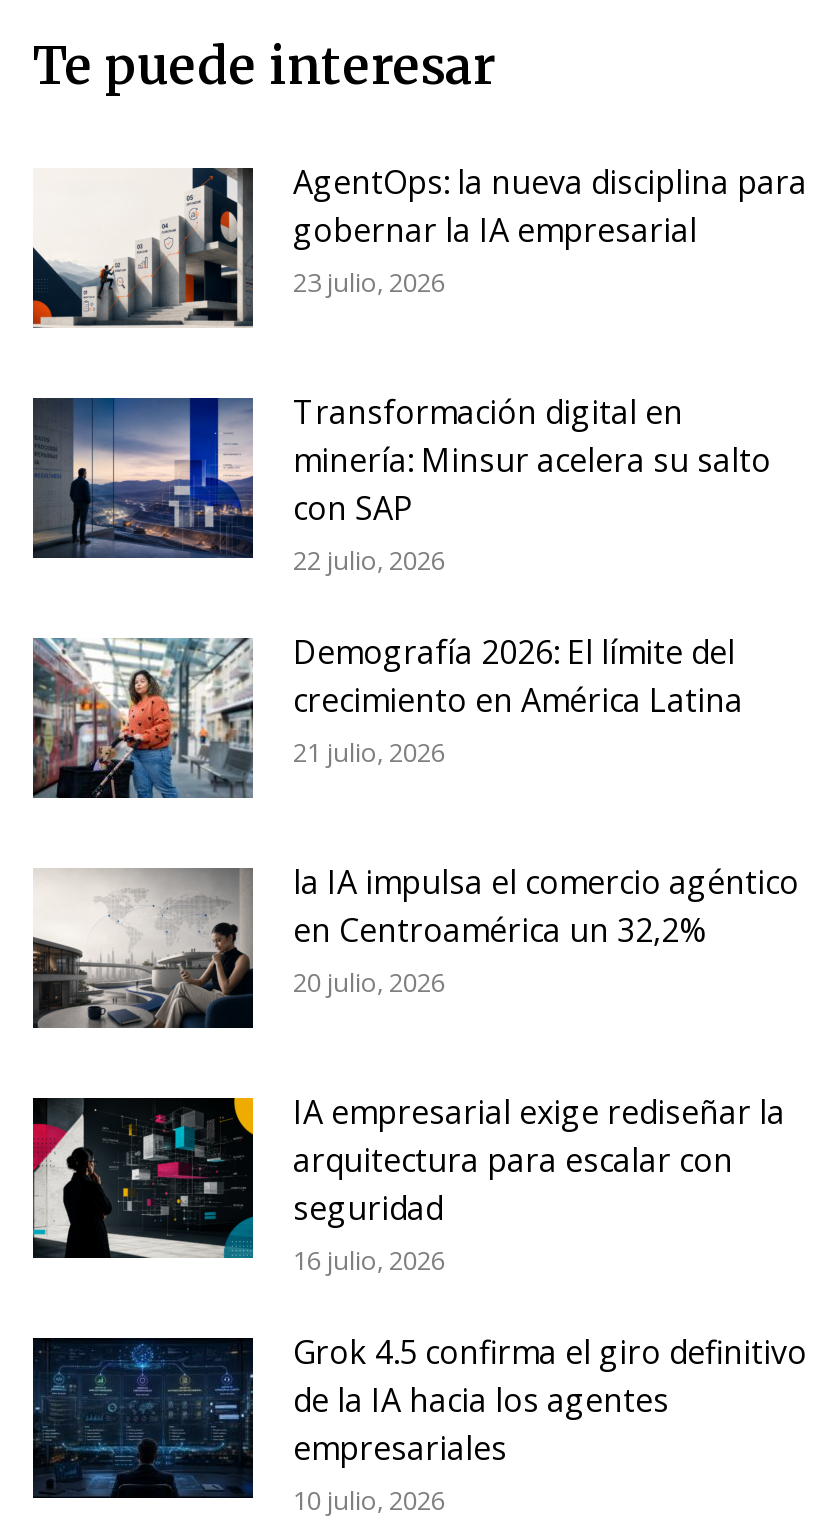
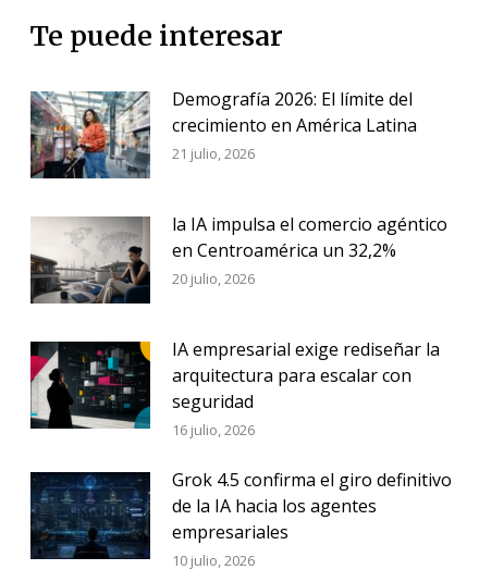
- [image]
- AgentOps: la nueva disciplina para
- gobernar la IA empresarial
- 23 julio, 2026
- Transformación digital en
- minería: Minsur acelera su salto
- con SAP
- 22 julio, 2026

- [image]
